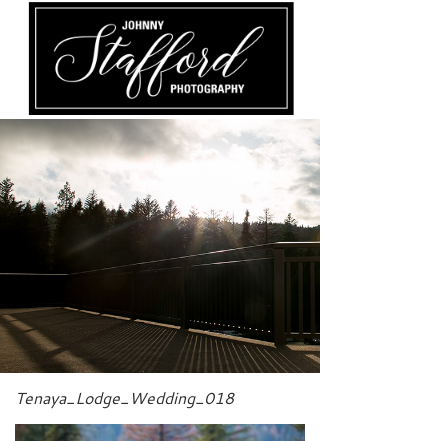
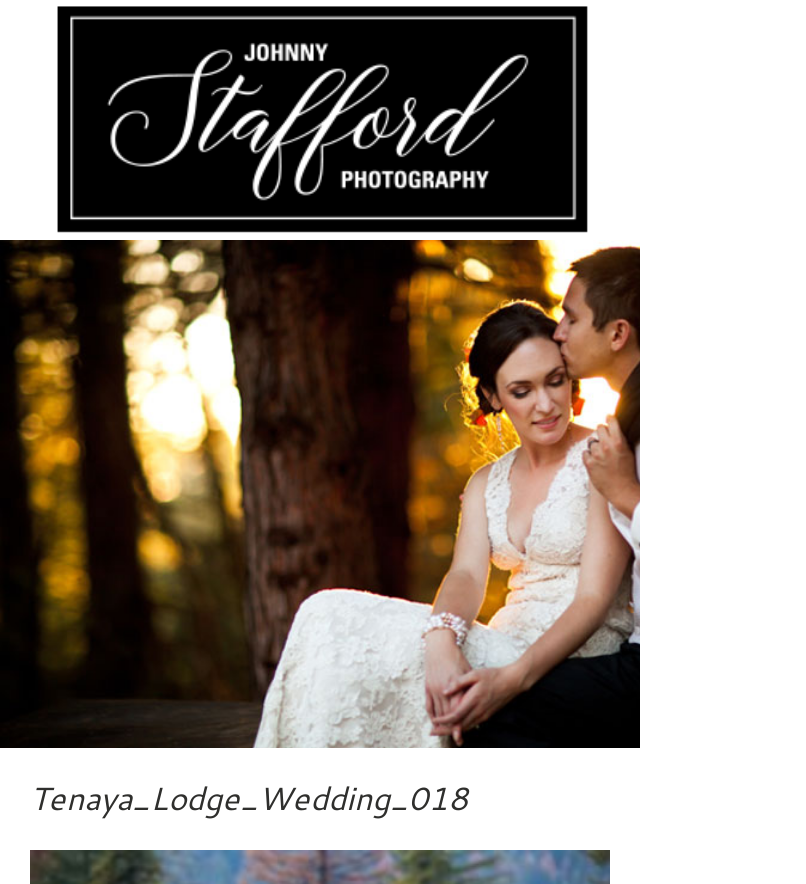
- [image]
+ [image]
